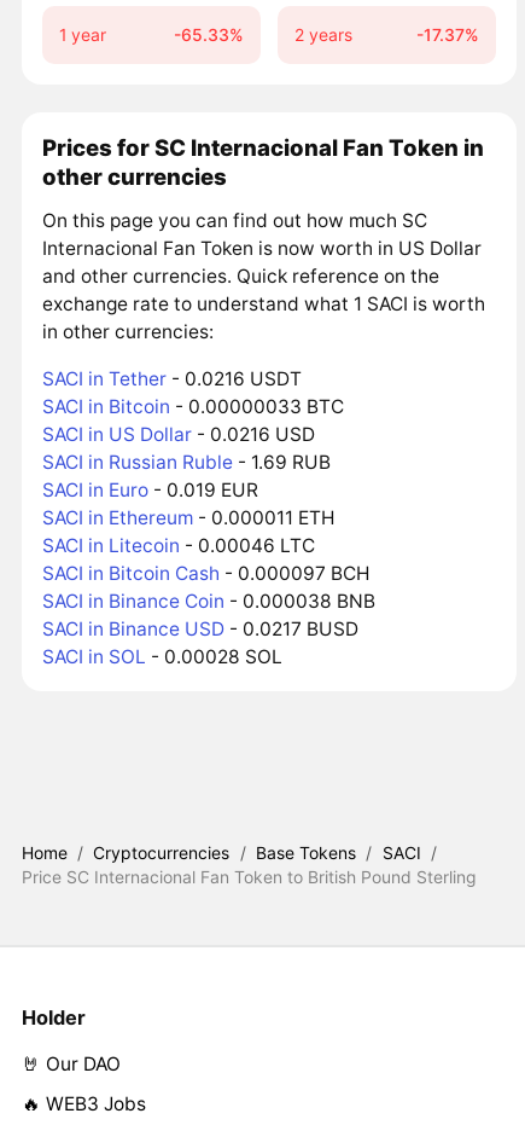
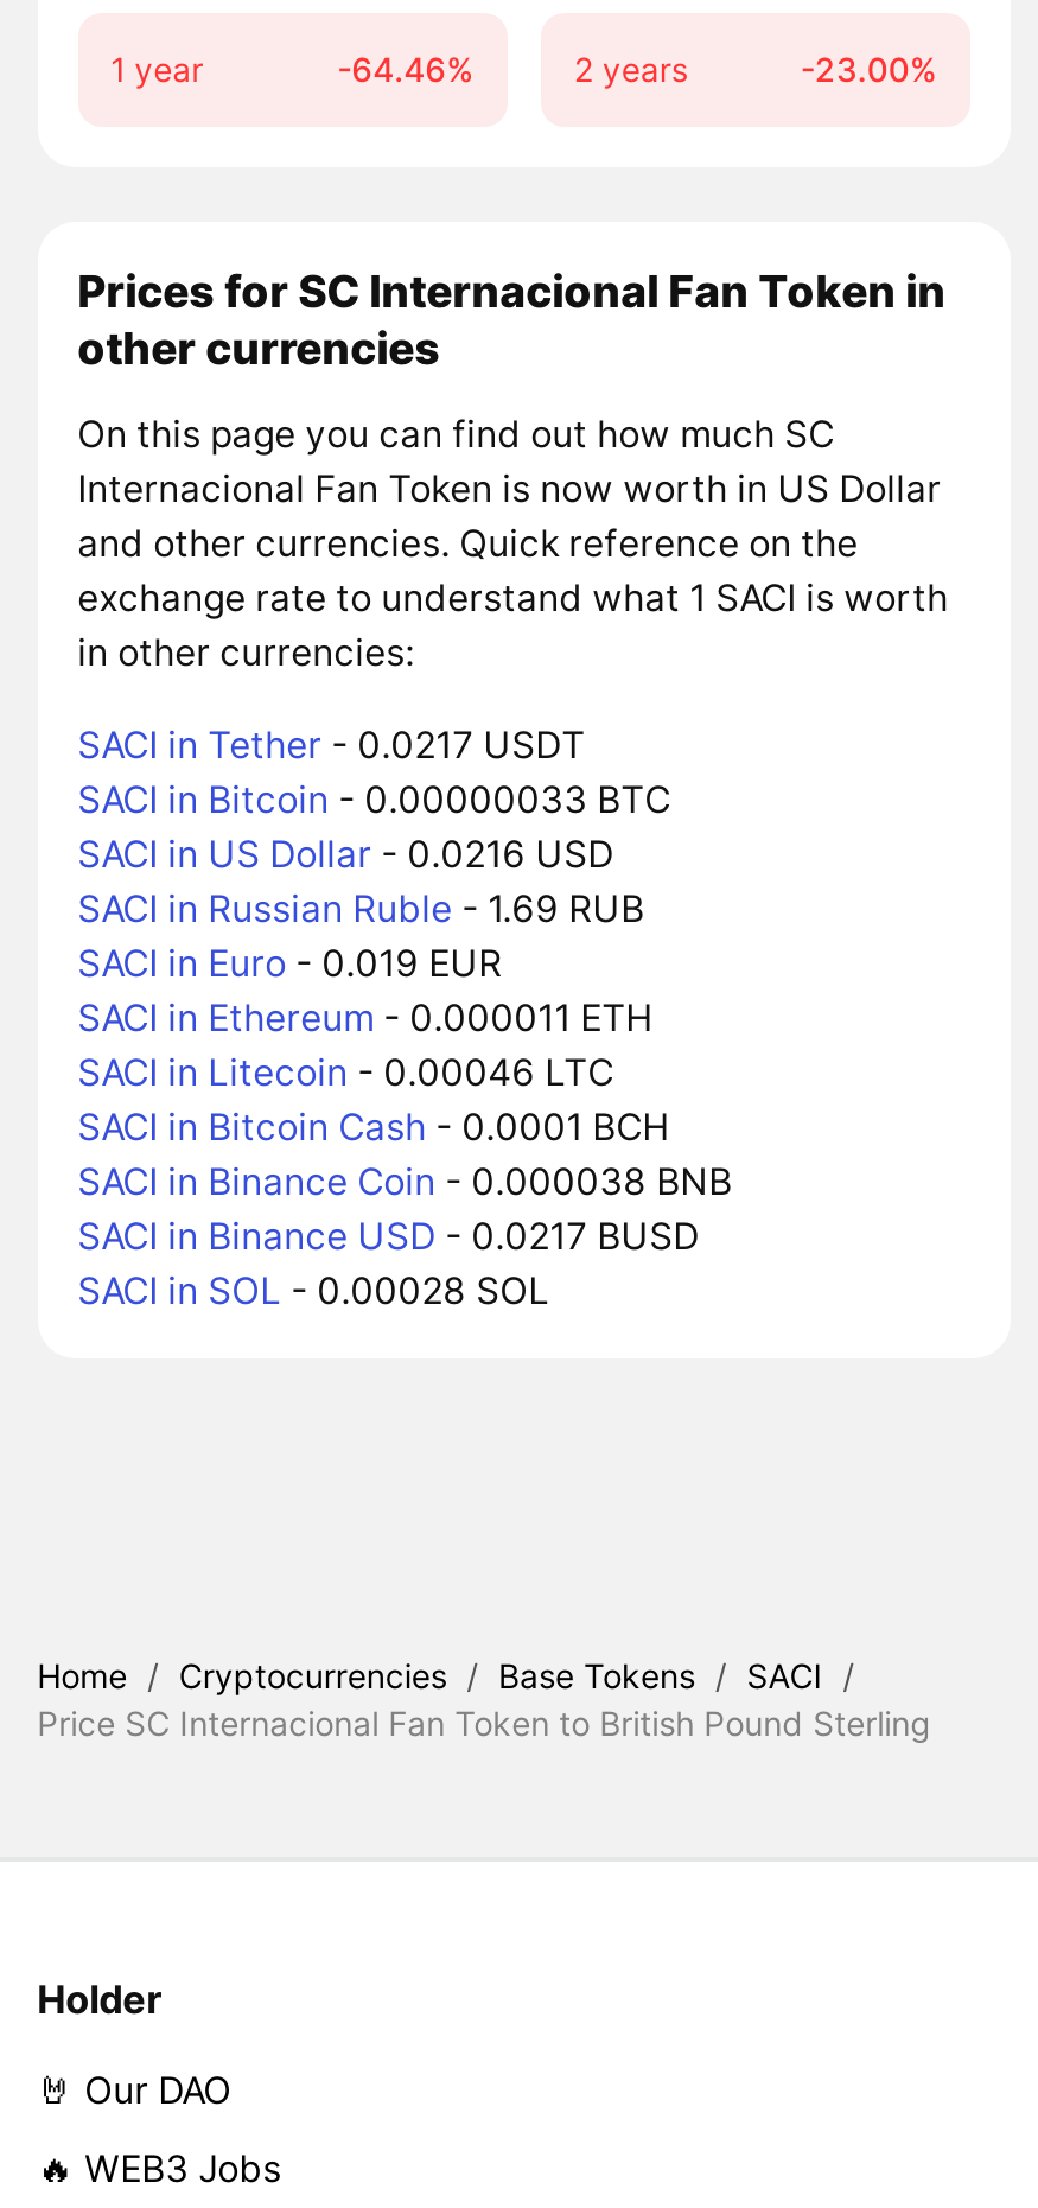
- -65.33%
+ -64.46%

- -17.37%
+ -23.00%

- SACI in Tether - 0.0216 USDT
+ SACI in Tether - 0.0217 USDT

- SACI in Bitcoin Cash - 0.000097 BCH
+ SACI in Bitcoin Cash - 0.0001 BCH
